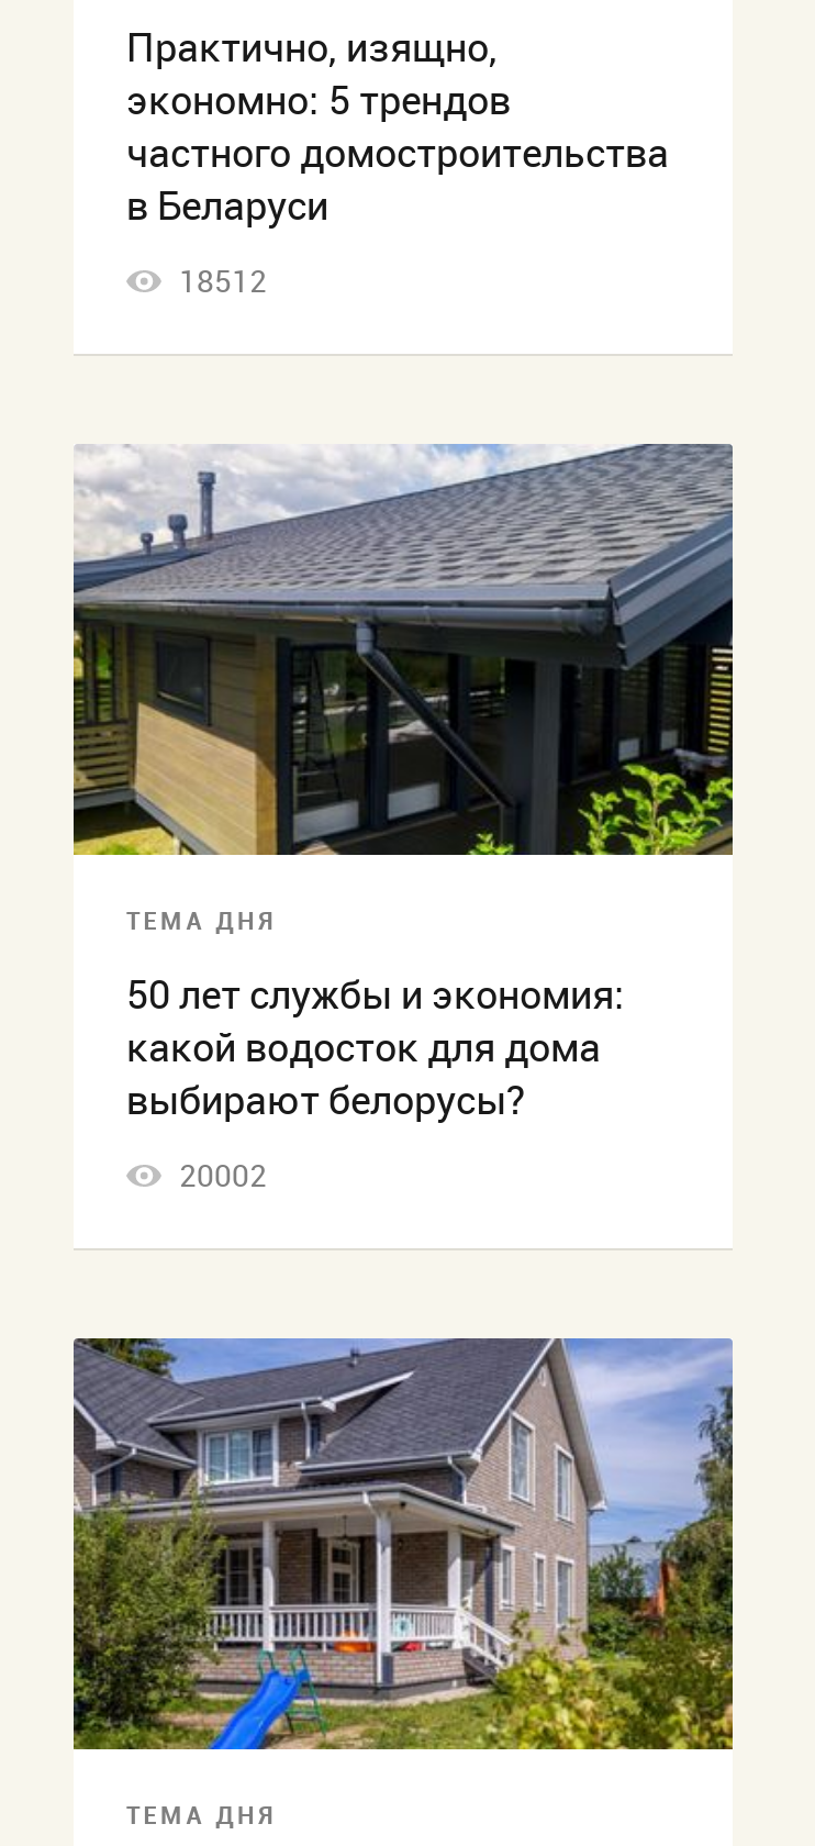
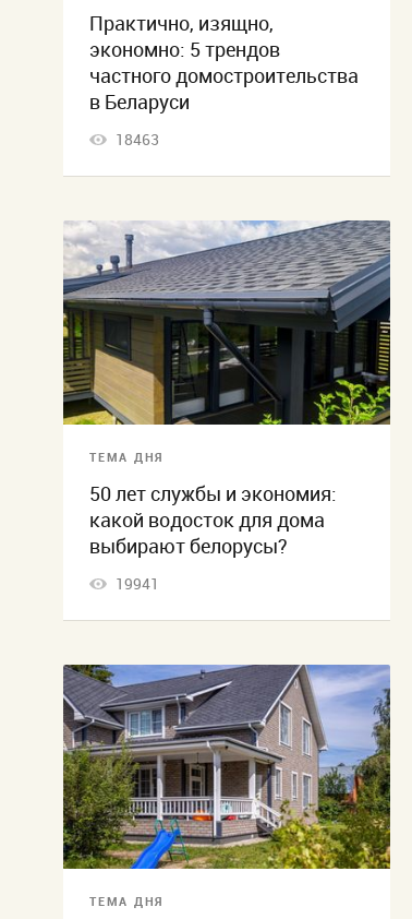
- 18512
+ 18463

- 20002
+ 19941
